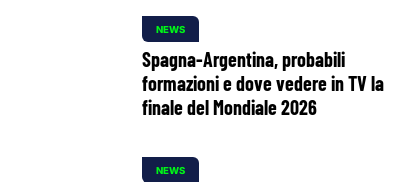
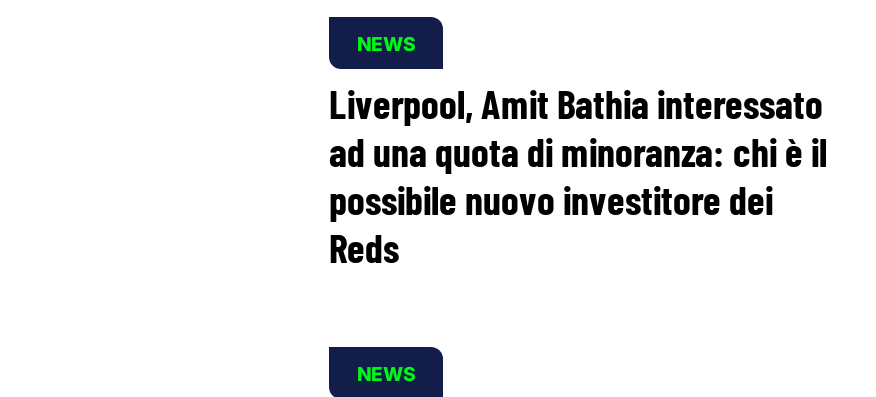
- Spagna-Argentina, probabili
- formazioni e dove vedere in TV la
- finale del Mondiale 2026
+ Liverpool, Amit Bathia interessato
+ ad una quota di minoranza: chi è il
+ possibile nuovo investitore dei
+ Reds
